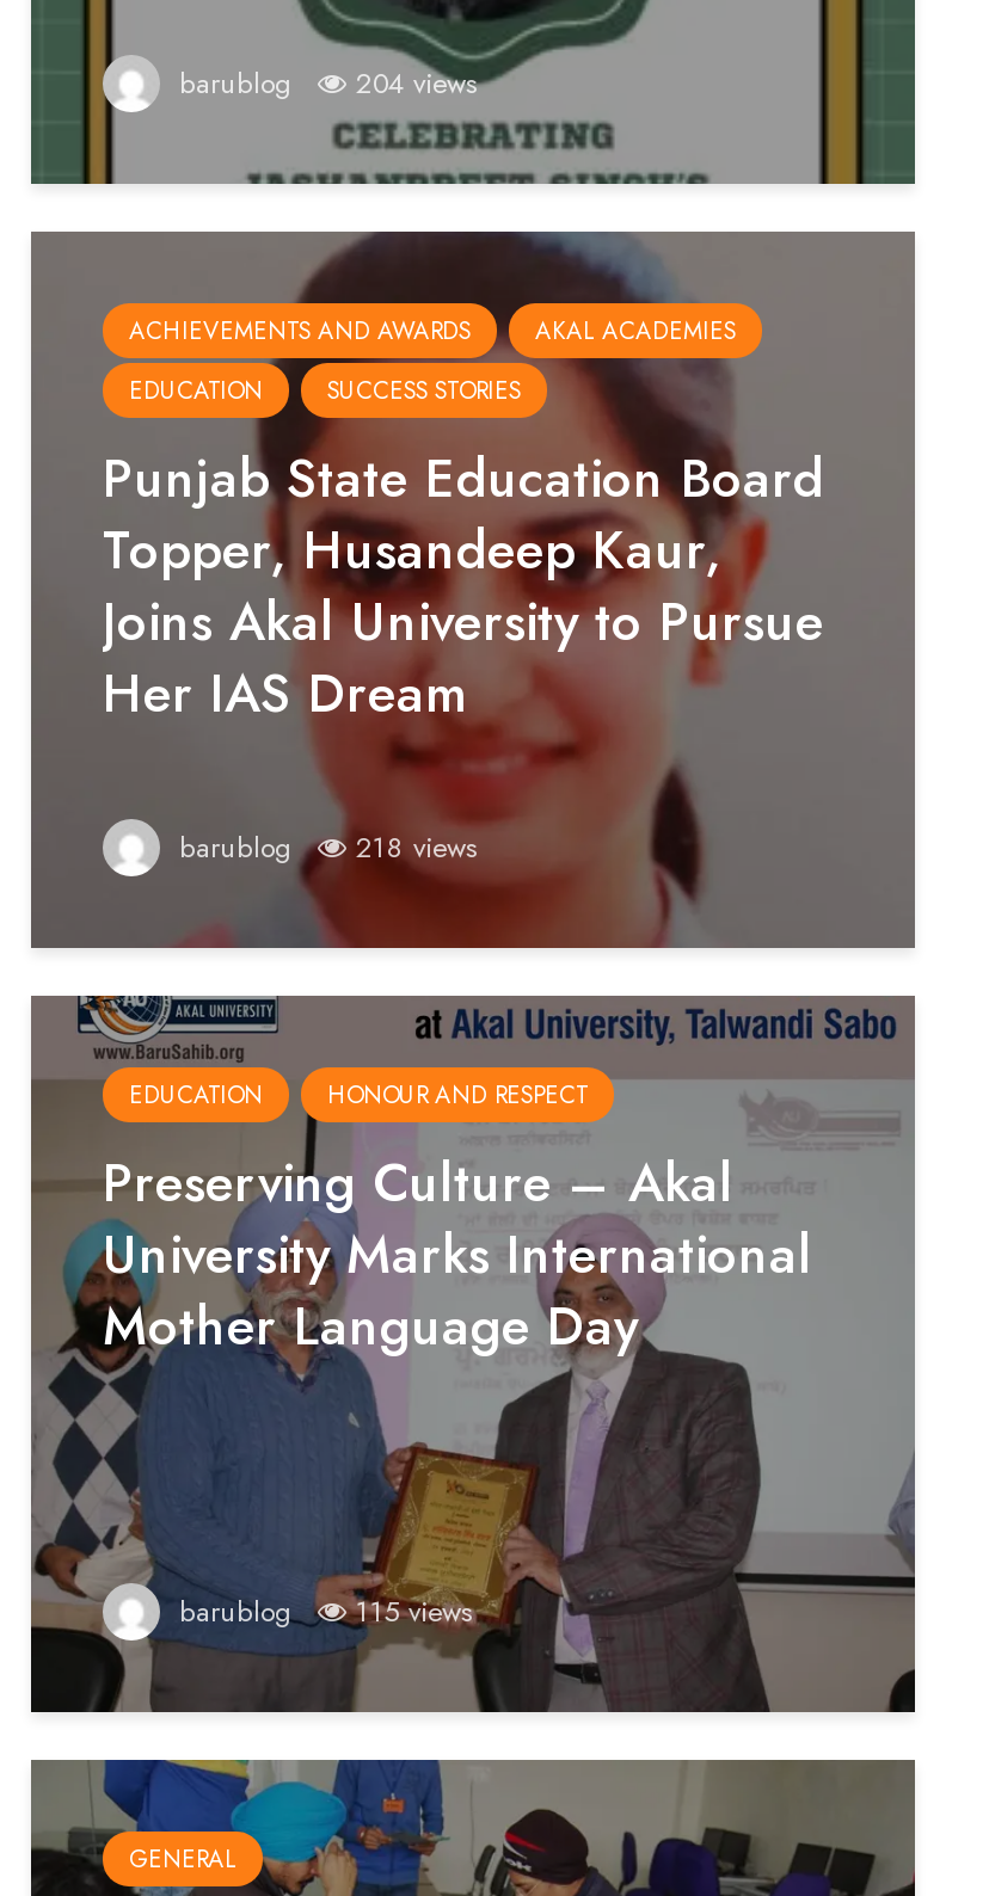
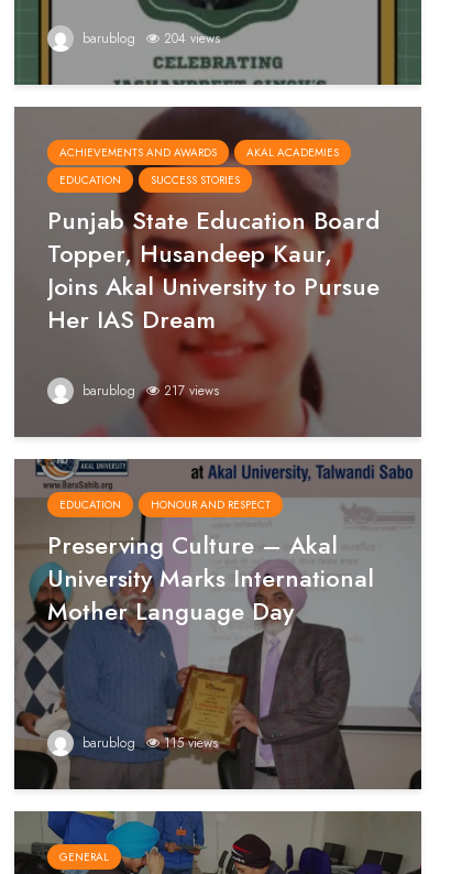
- barublog 218 views
+ barublog 217 views
